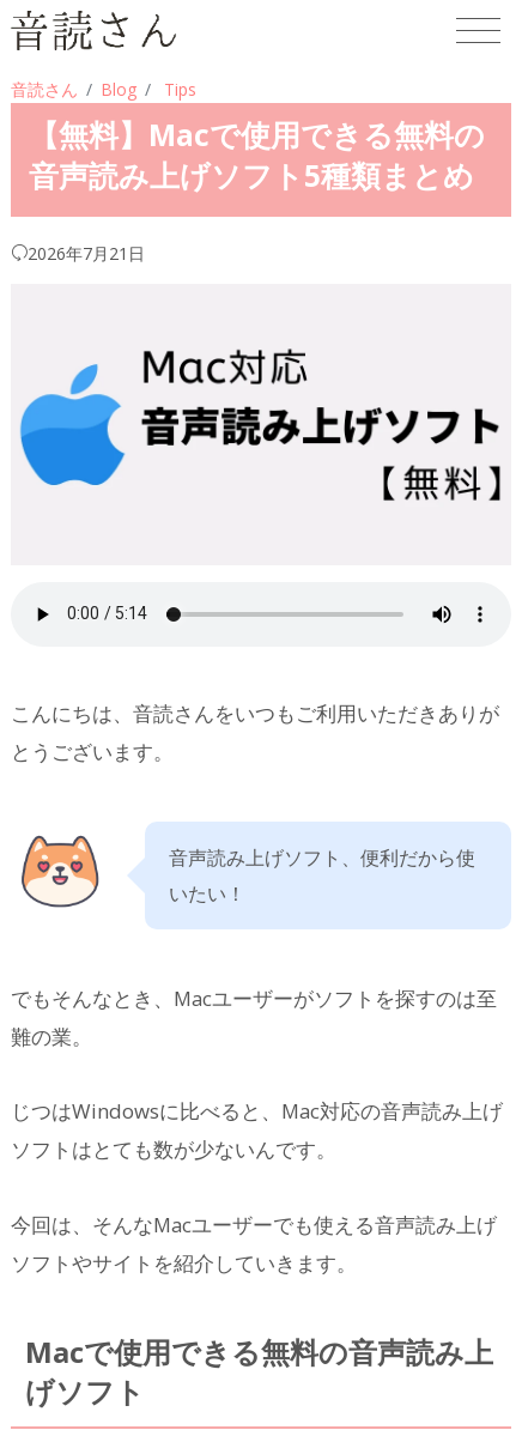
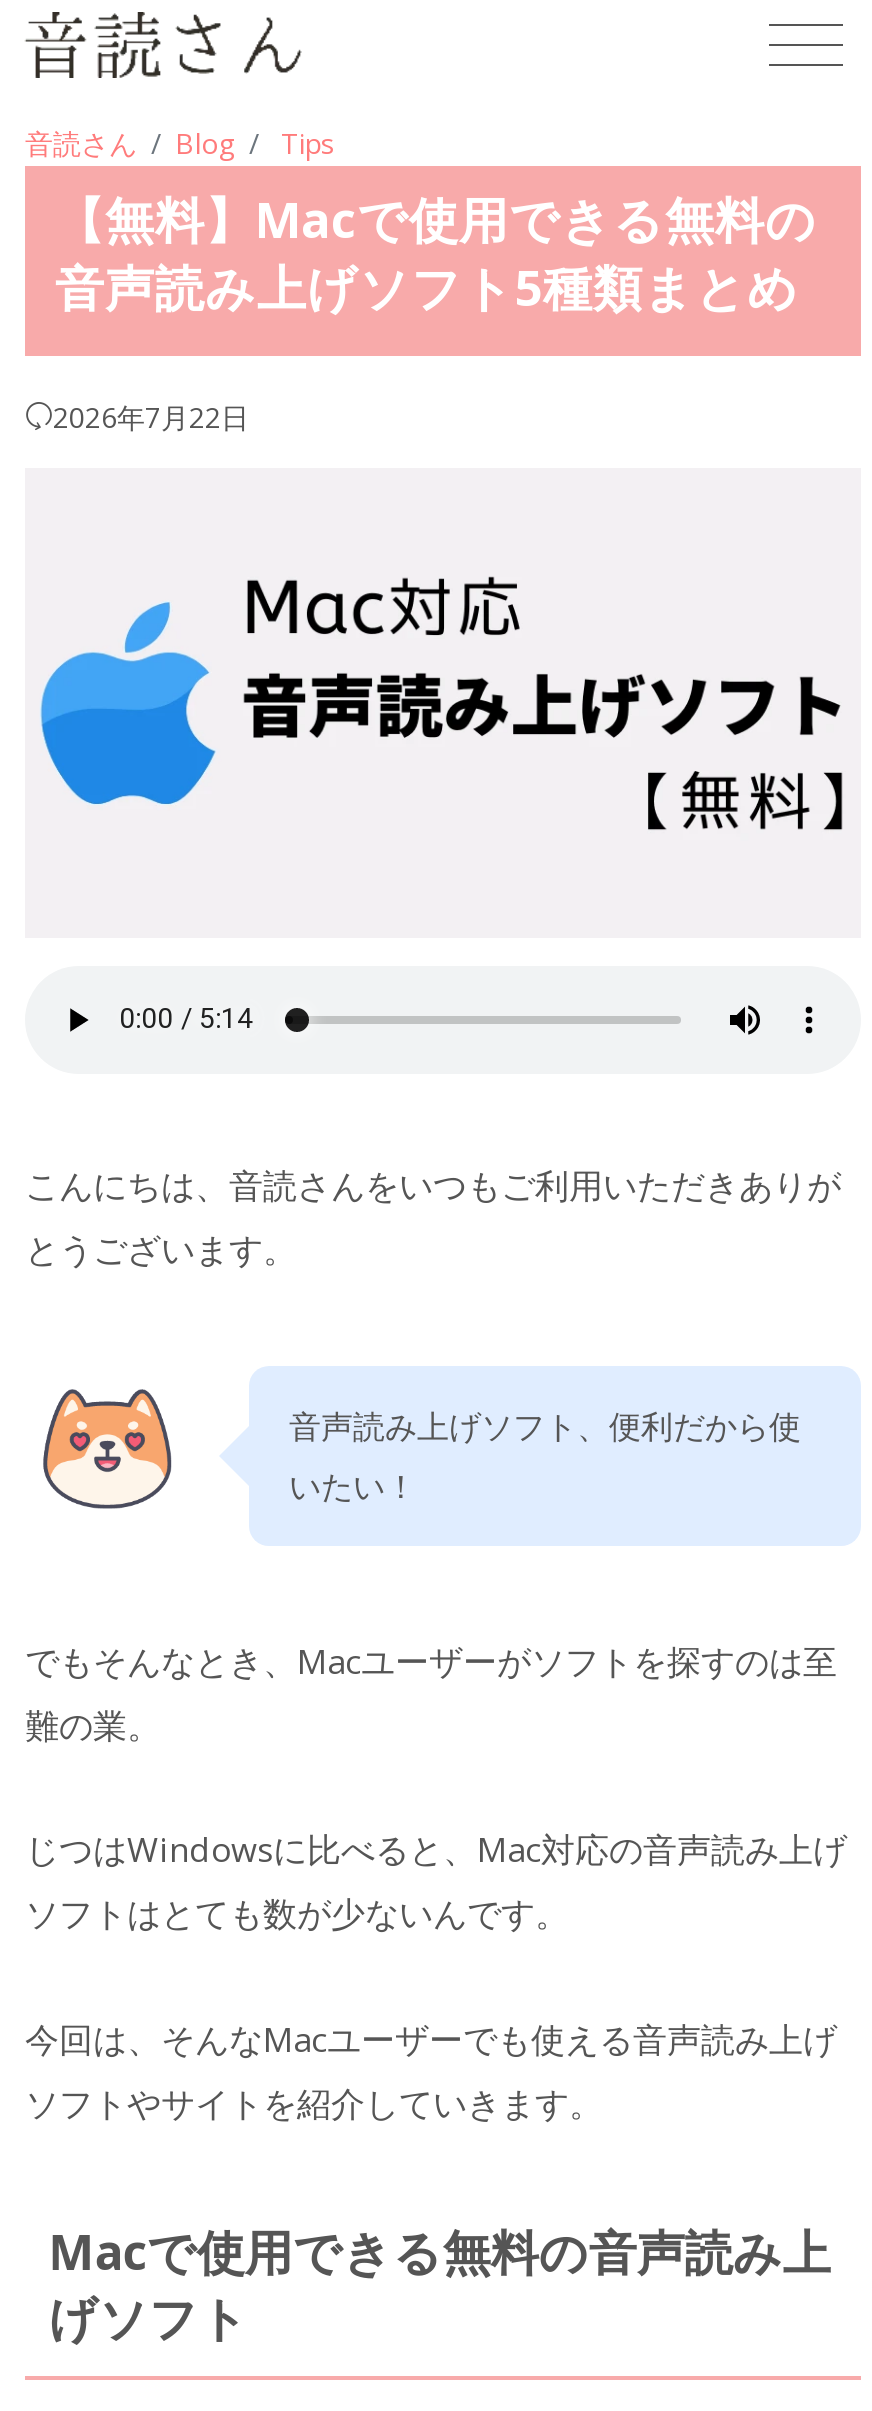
- 2026年7月21日
+ 2026年7月22日
